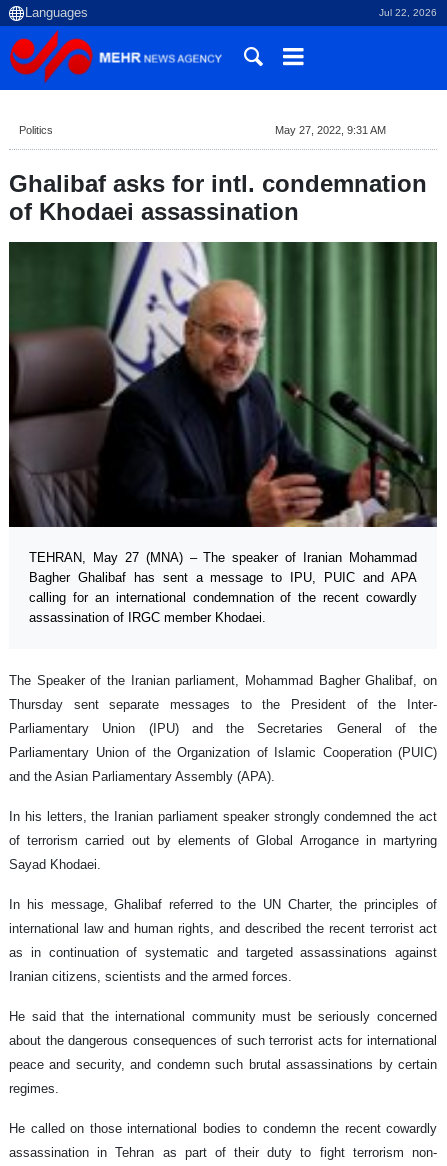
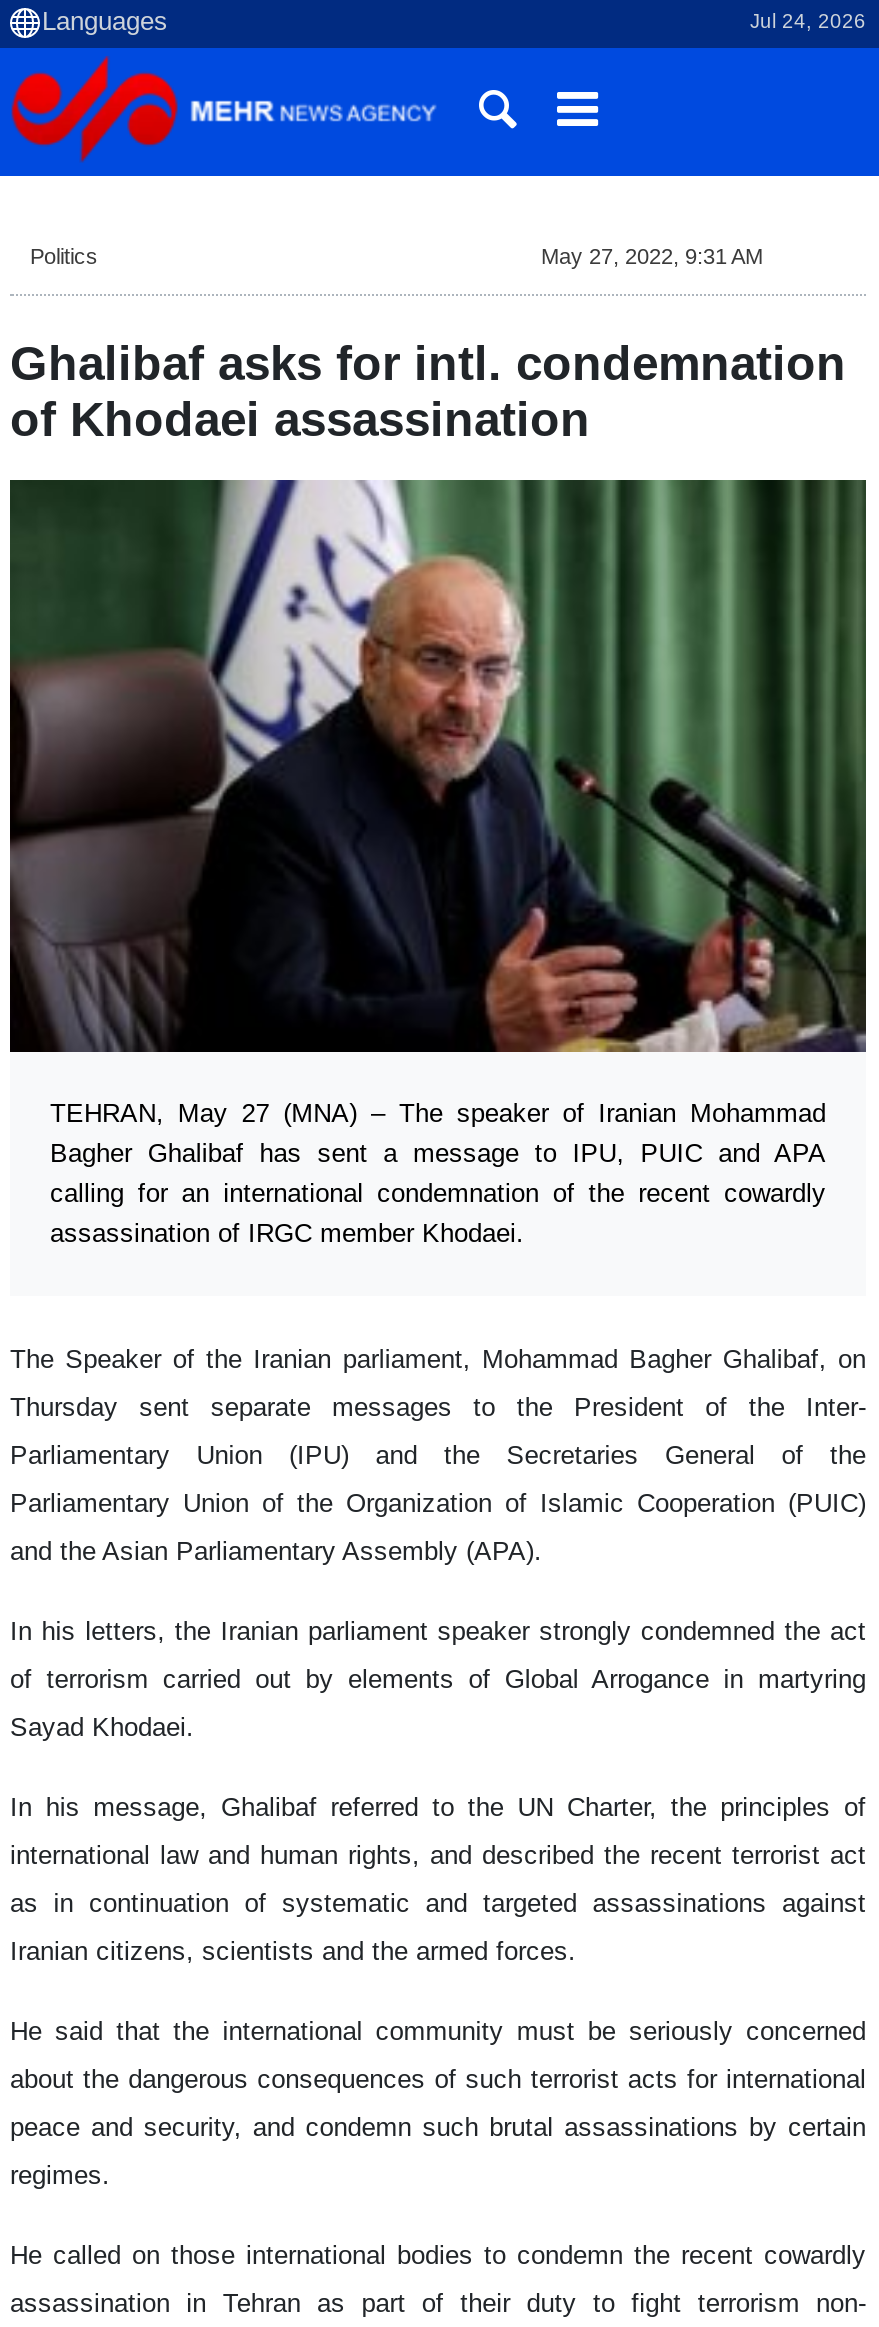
- Jul 22, 2026
+ Jul 24, 2026
